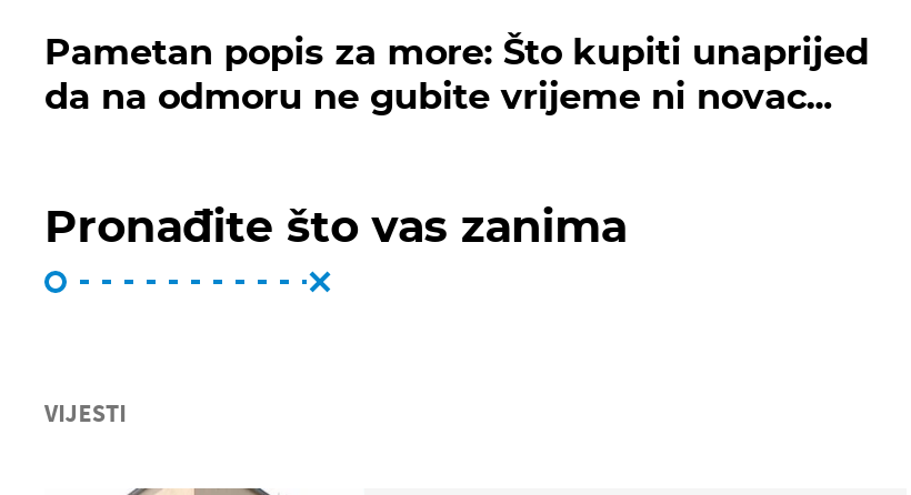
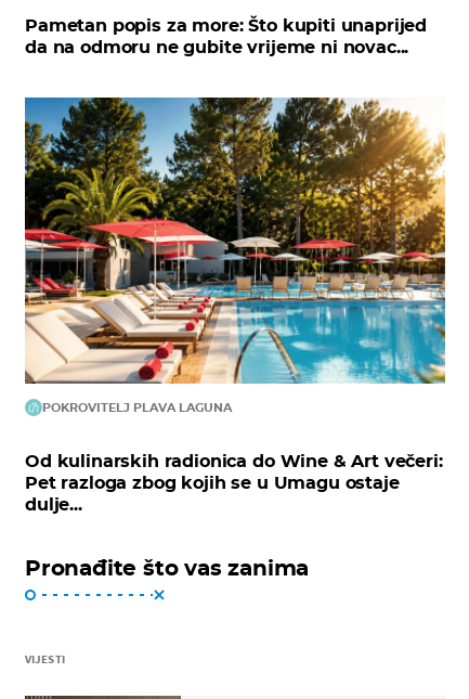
+ [image]
+ POKROVITELJ PLAVA LAGUNA
+ Od kulinarskih radionica do Wine & Art večeri:
+ Pet razloga zbog kojih se u Umagu ostaje
+ dulje...
